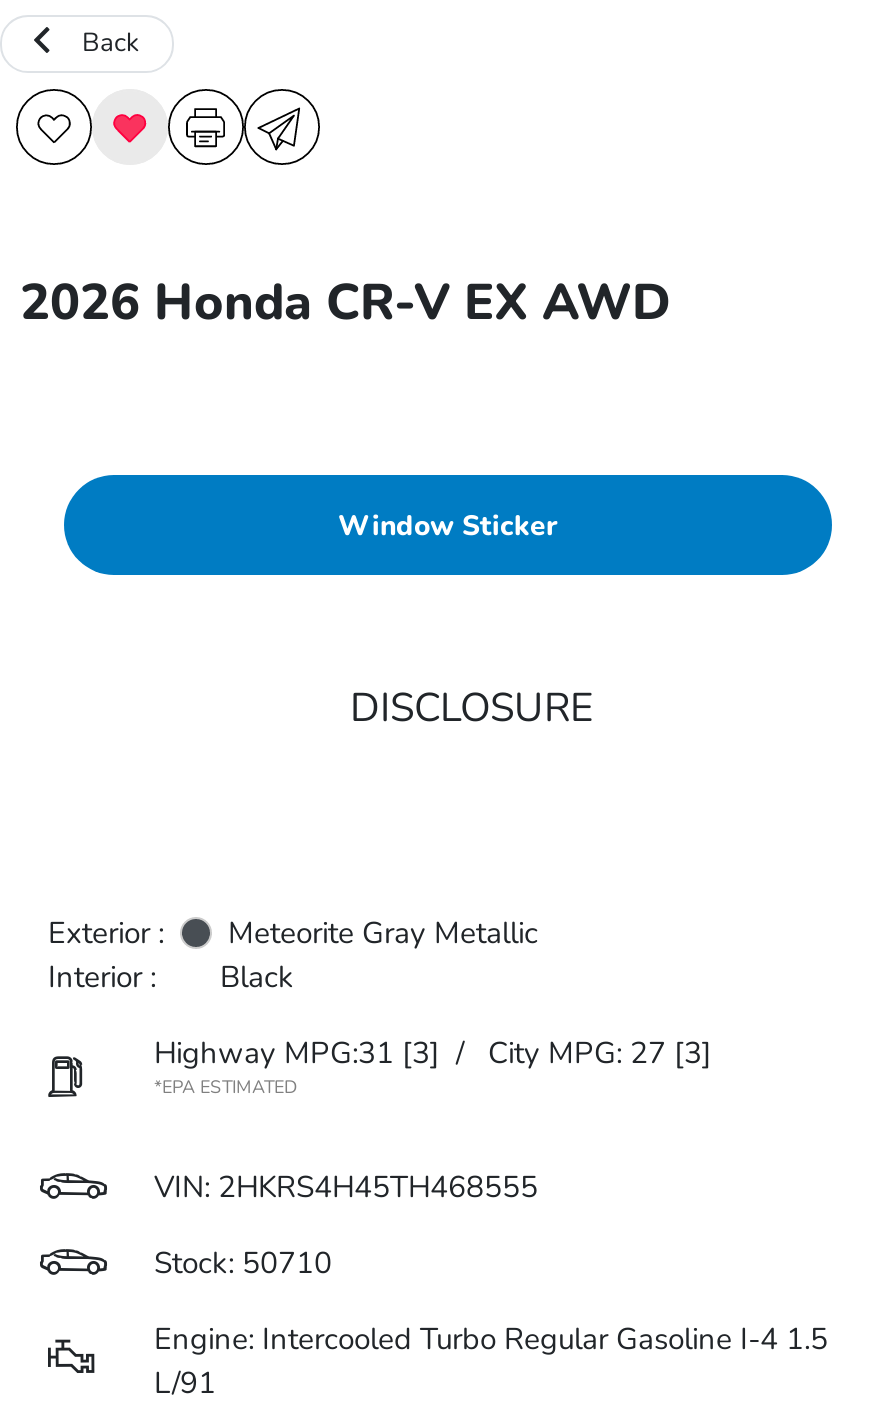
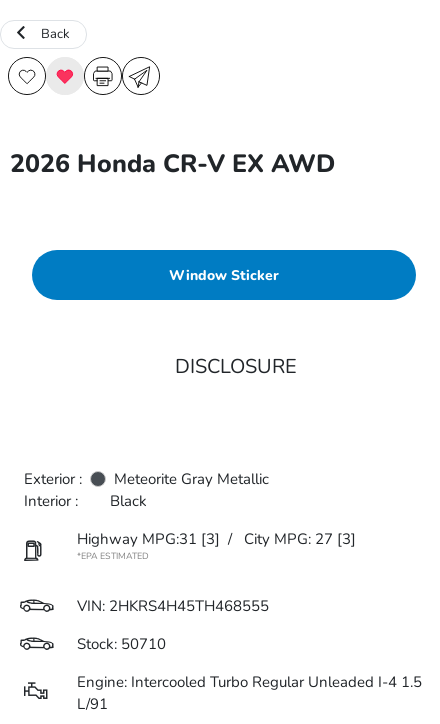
- Engine: Intercooled Turbo Regular Gasoline I-4 1.5
+ Engine: Intercooled Turbo Regular Unleaded I-4 1.5
